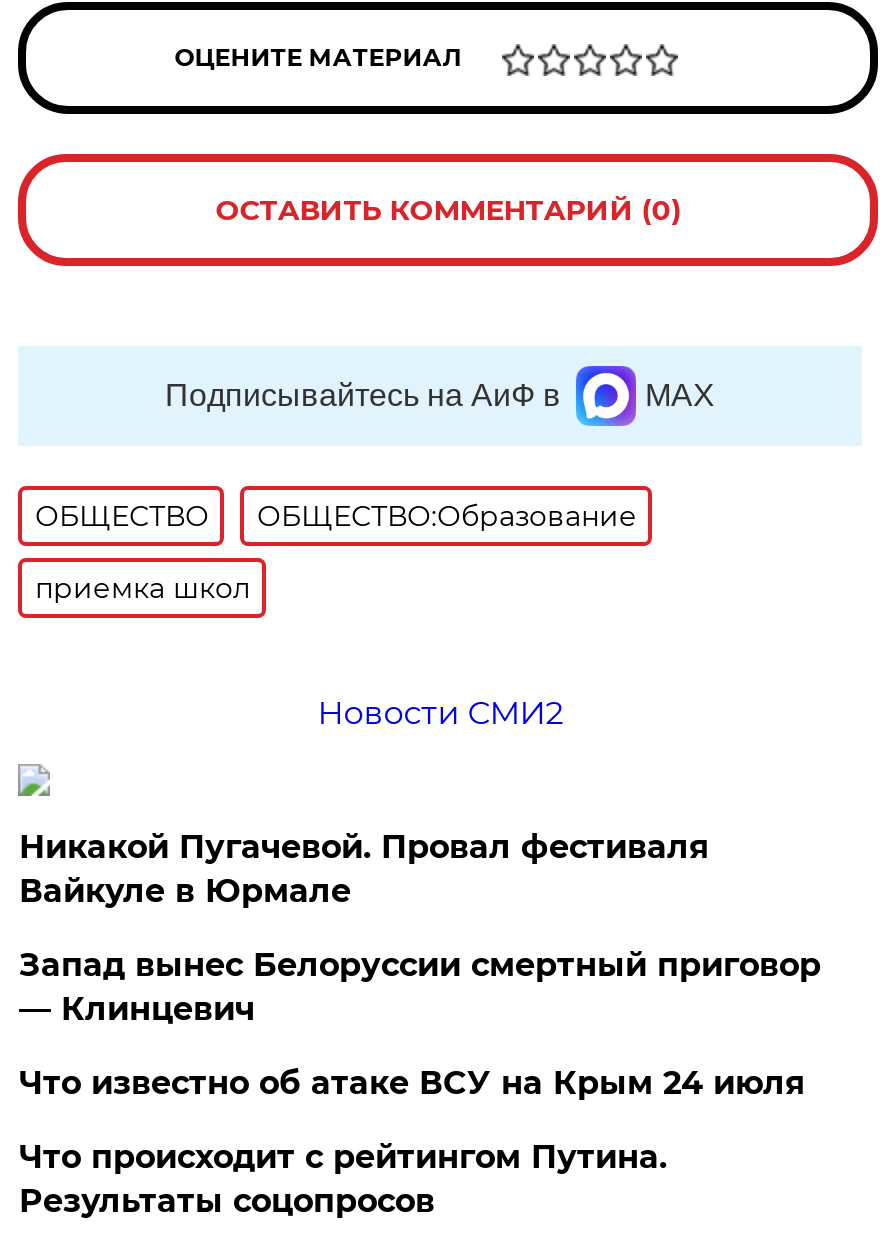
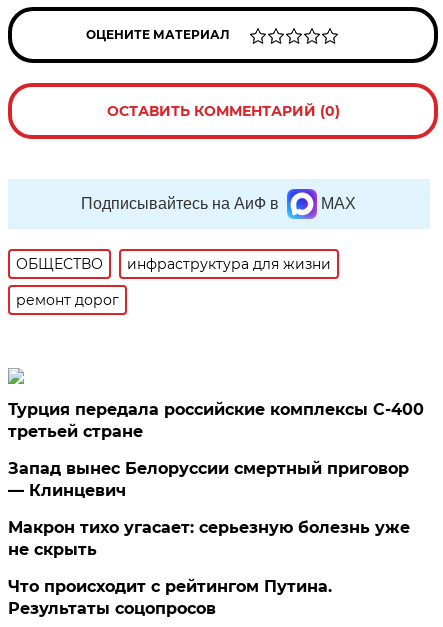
- ОБЩЕСТВО:Образование
- приемка школ
- Новости СМИ2
+ инфраструктура для жизни
+ ремонт дорог

- Никакой Пугачевой. Провал фестиваля
- Вайкуле в Юрмале
+ Турция передала российские комплексы С-400
+ третьей стране

moved up: Запад вынес Белоруссии смертный приговор | — Клинцевич

- Что известно об атаке ВСУ на Крым 24 июля
+ Макрон тихо угасает: серьезную болезнь уже
+ не скрыть
